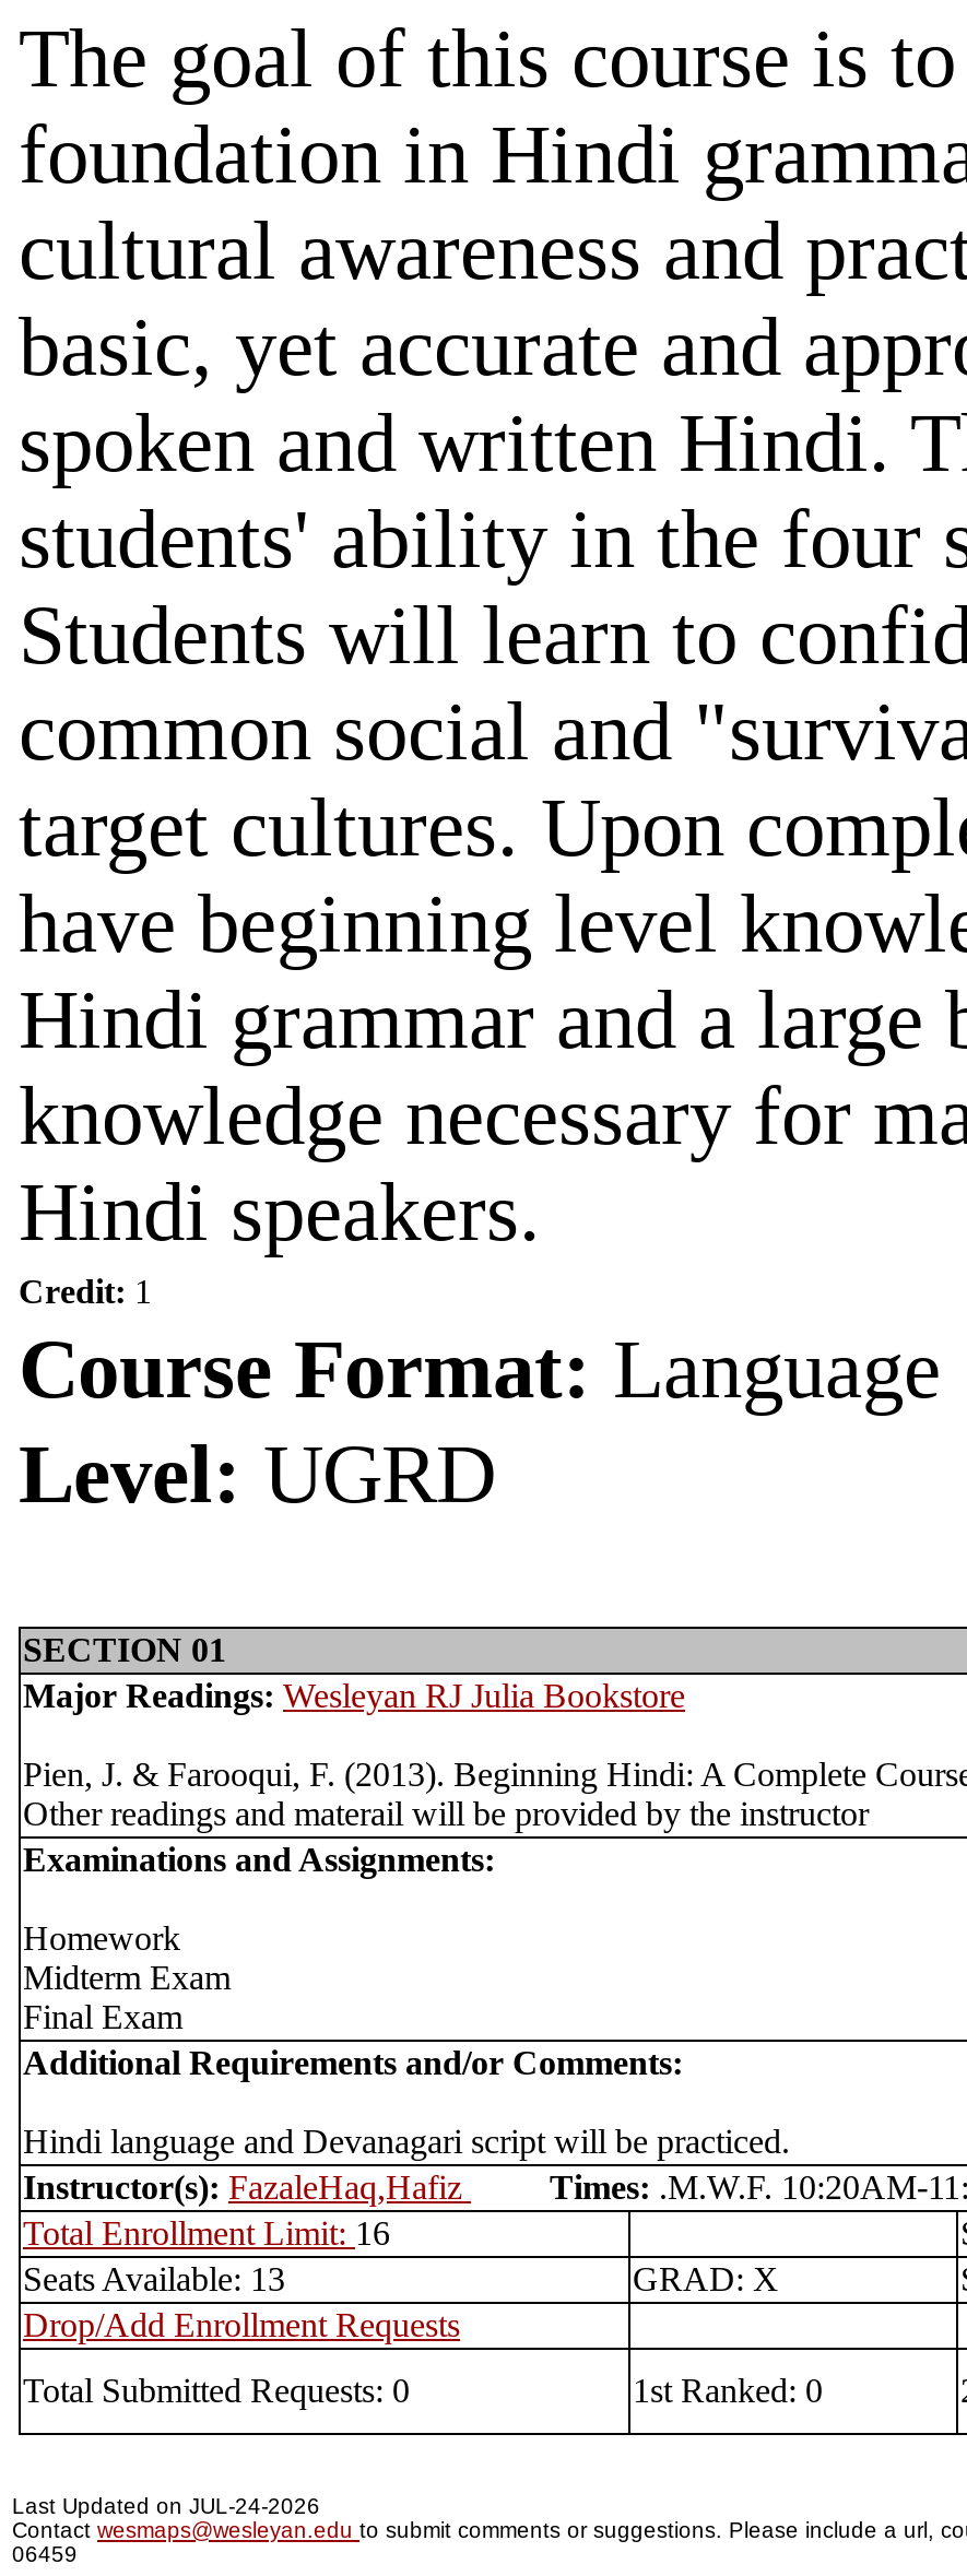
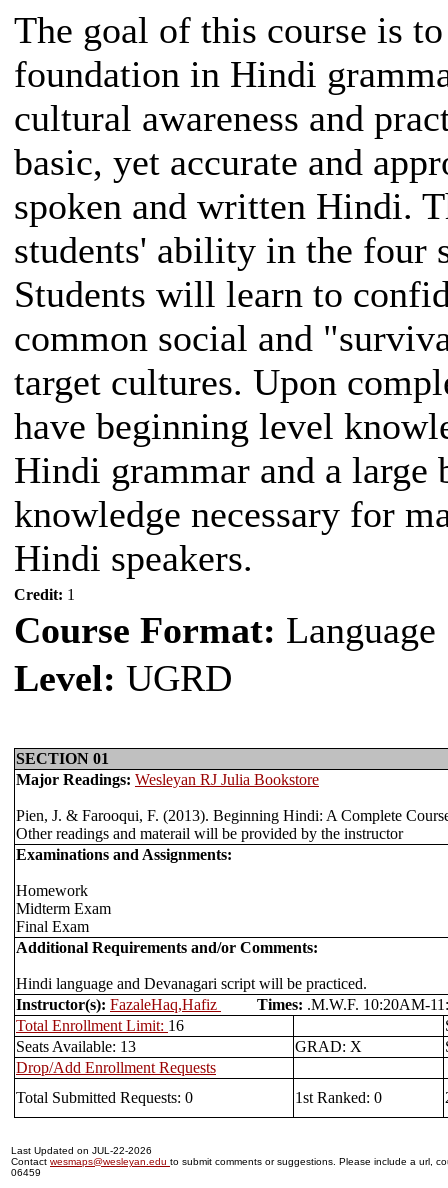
- Last Updated on JUL-24-2026
+ Last Updated on JUL-22-2026
